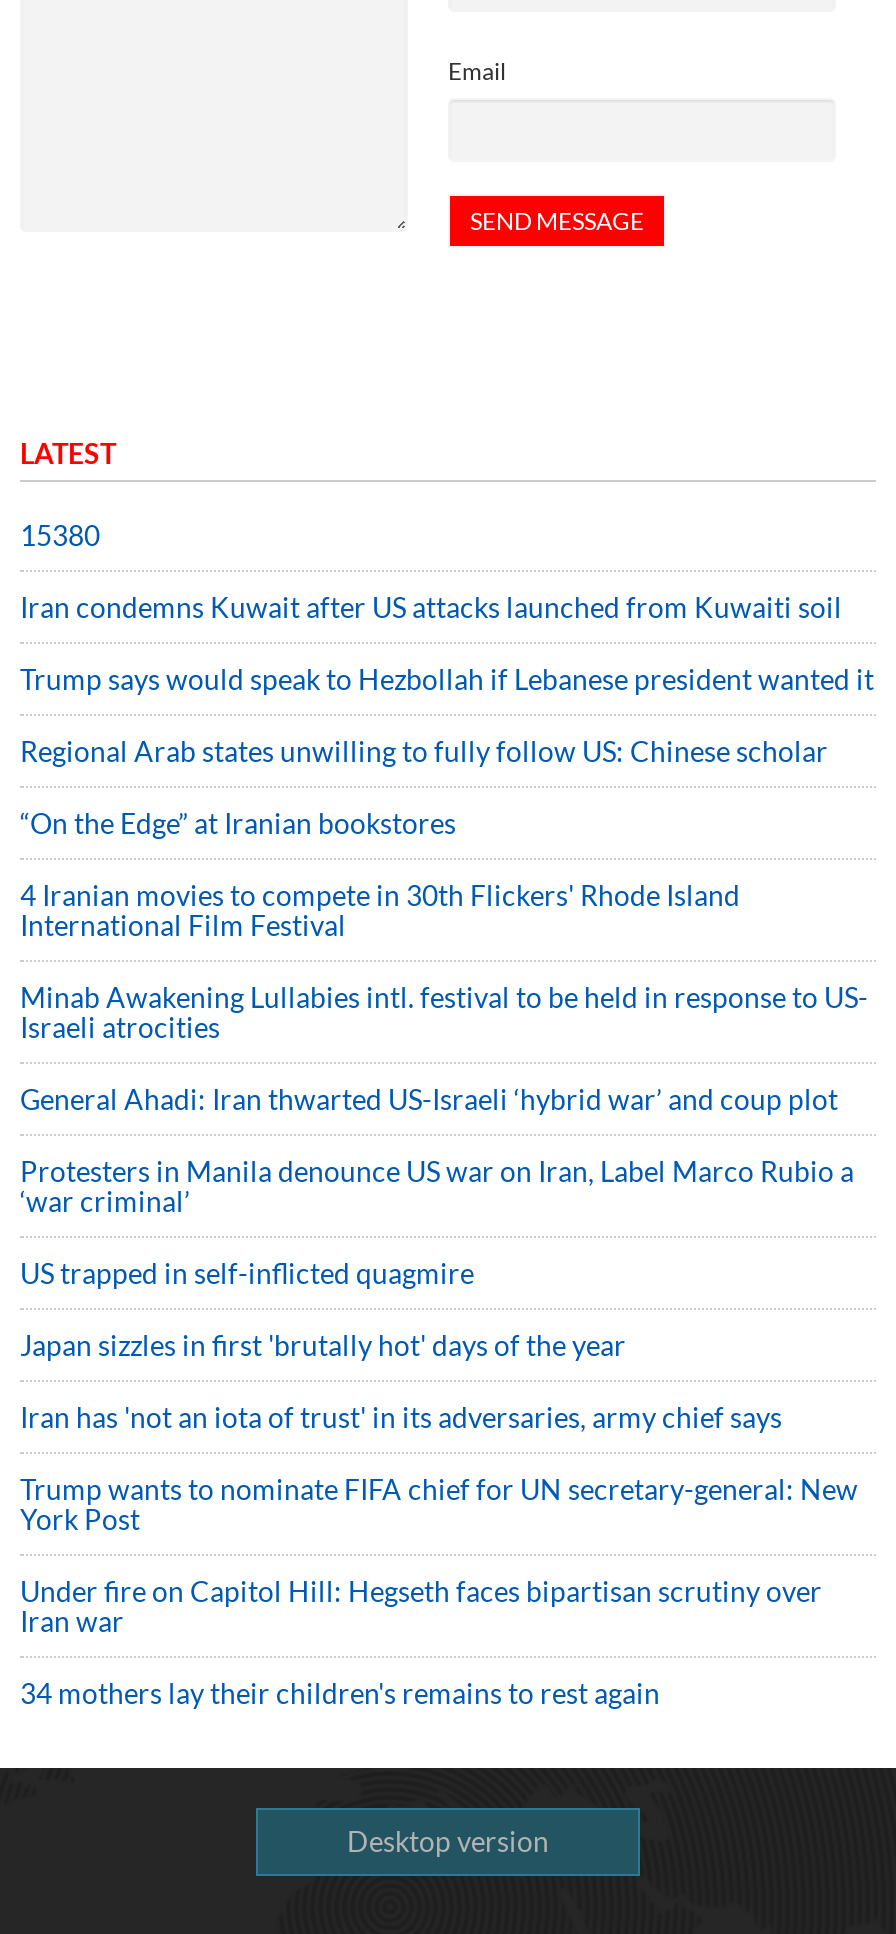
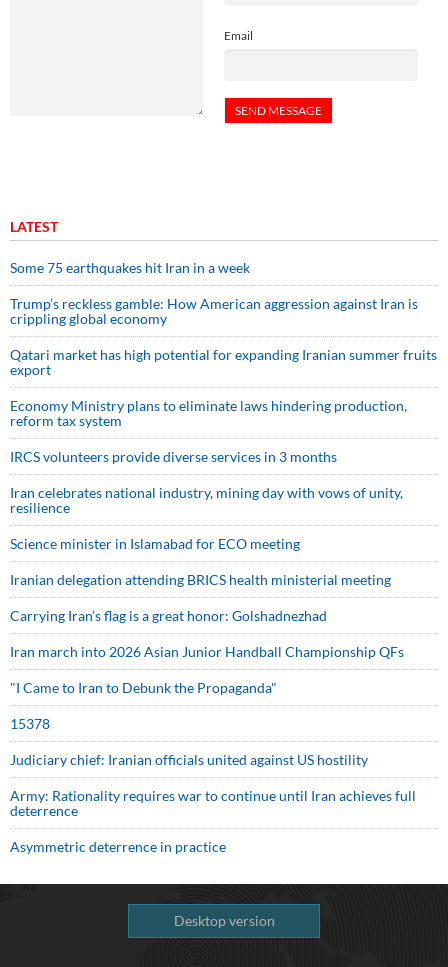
- 15380
+ Some 75 earthquakes hit Iran in a week

- Iran condemns Kuwait after US attacks launched from Kuwaiti soil
+ Trump’s reckless gamble: How American aggression against Iran is
+ crippling global economy

- Trump says would speak to Hezbollah if Lebanese president wanted it
+ Qatari market has high potential for expanding Iranian summer fruits
+ export

- Regional Arab states unwilling to fully follow US: Chinese scholar
+ Economy Ministry plans to eliminate laws hindering production,
+ reform tax system

- “On the Edge” at Iranian bookstores
+ IRCS volunteers provide diverse services in 3 months

- 4 Iranian movies to compete in 30th Flickers' Rhode Island
- International Film Festival
+ Iran celebrates national industry, mining day with vows of unity,
+ resilience

- Minab Awakening Lullabies intl. festival to be held in response to US-
- Israeli atrocities
+ Science minister in Islamabad for ECO meeting

- General Ahadi: Iran thwarted US-Israeli ‘hybrid war’ and coup plot
+ Iranian delegation attending BRICS health ministerial meeting

- Protesters in Manila denounce US war on Iran, Label Marco Rubio a
- ‘war criminal’
+ Carrying Iran’s flag is a great honor: Golshadnezhad

- US trapped in self-inflicted quagmire
+ Iran march into 2026 Asian Junior Handball Championship QFs

- Japan sizzles in first 'brutally hot' days of the year
+ "I Came to Iran to Debunk the Propaganda"

- Iran has 'not an iota of trust' in its adversaries, army chief says
+ 15378

- Trump wants to nominate FIFA chief for UN secretary-general: New
- York Post
+ Judiciary chief: Iranian officials united against US hostility

- Under fire on Capitol Hill: Hegseth faces bipartisan scrutiny over
- Iran war
+ Army: Rationality requires war to continue until Iran achieves full
+ deterrence

- 34 mothers lay their children's remains to rest again
+ Asymmetric deterrence in practice
